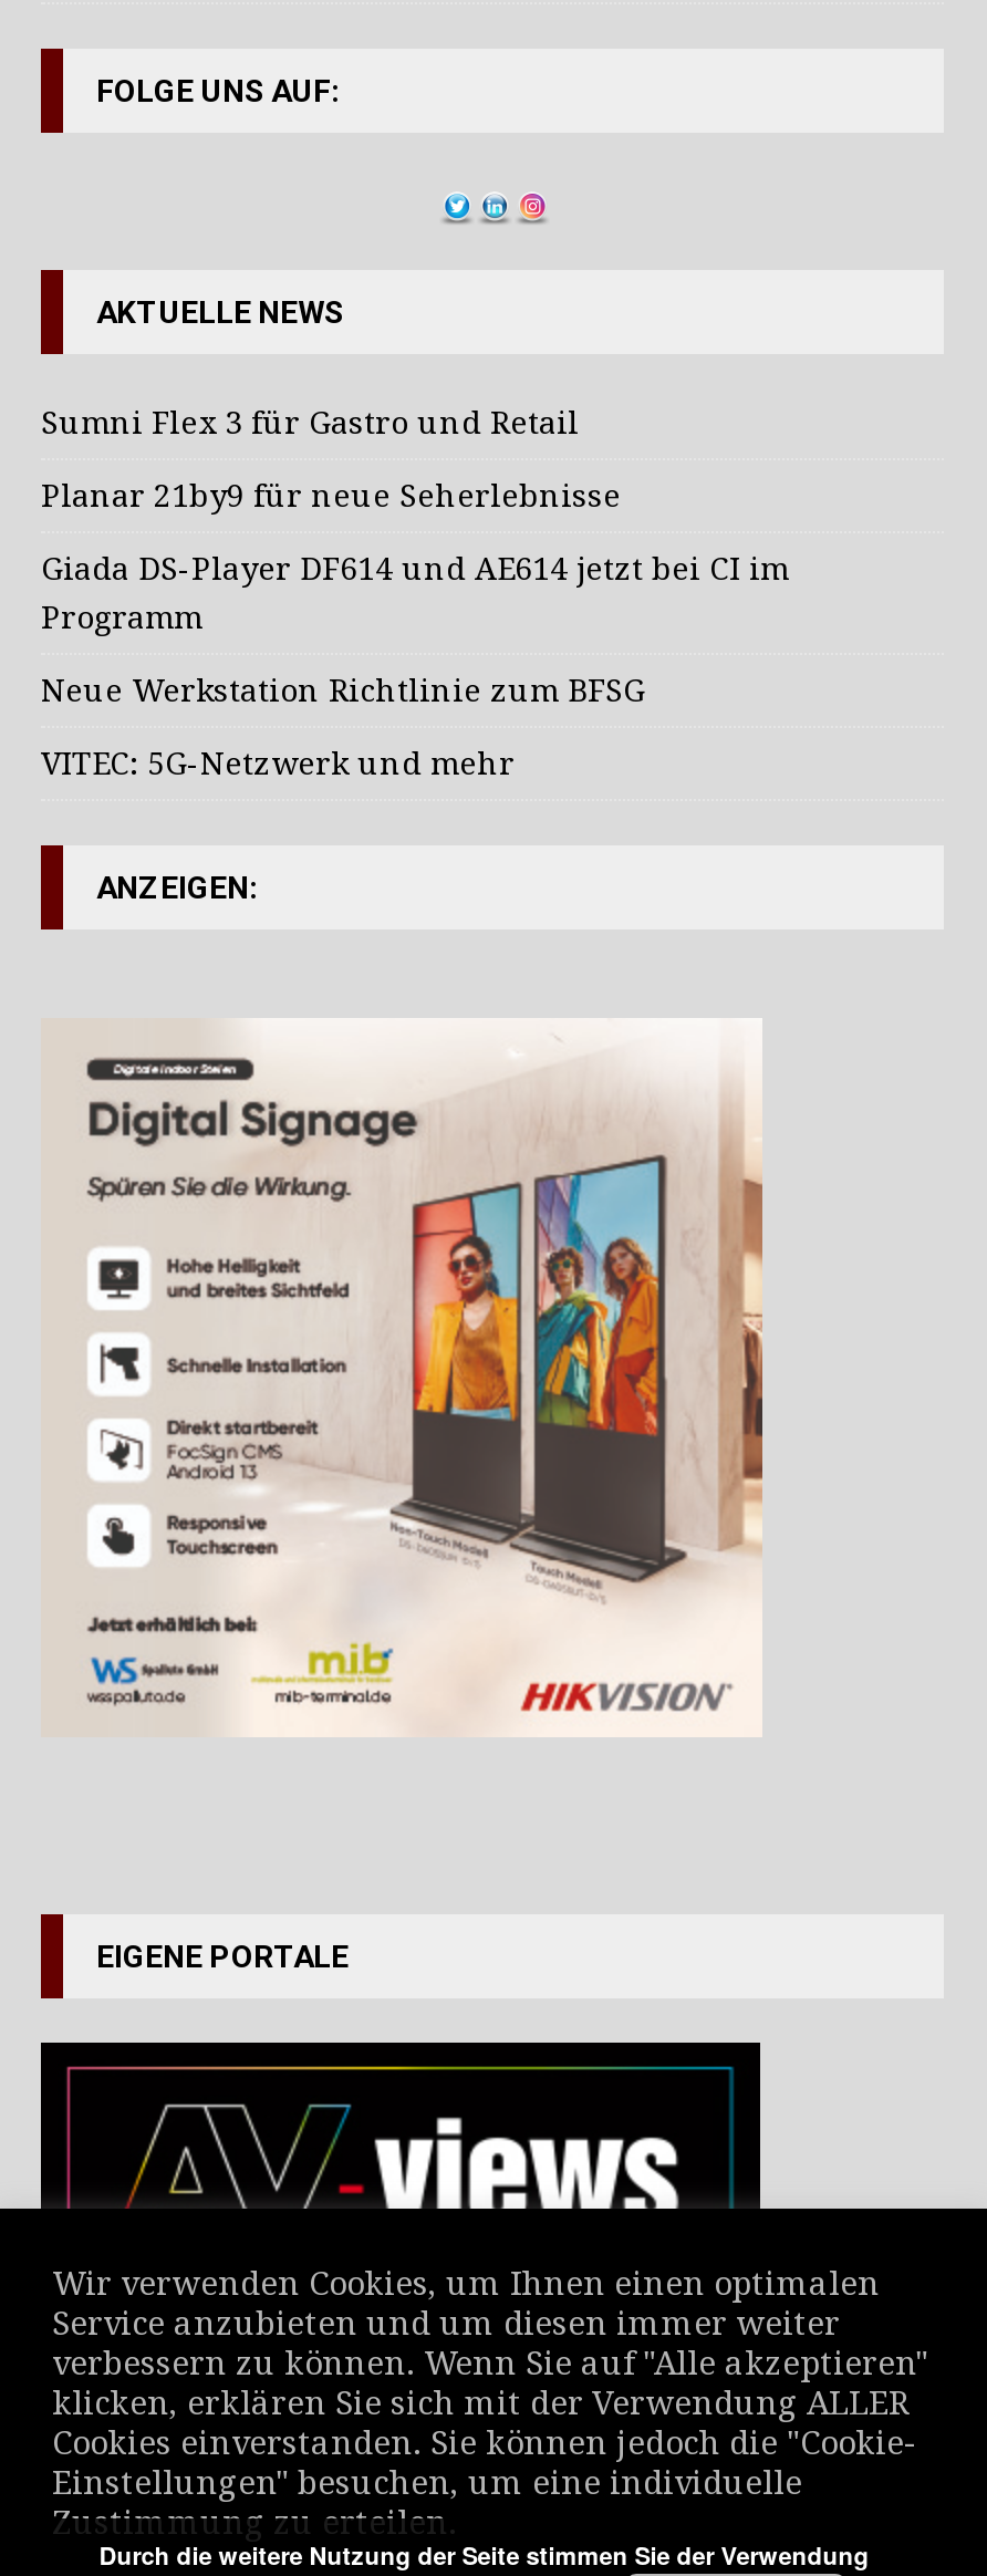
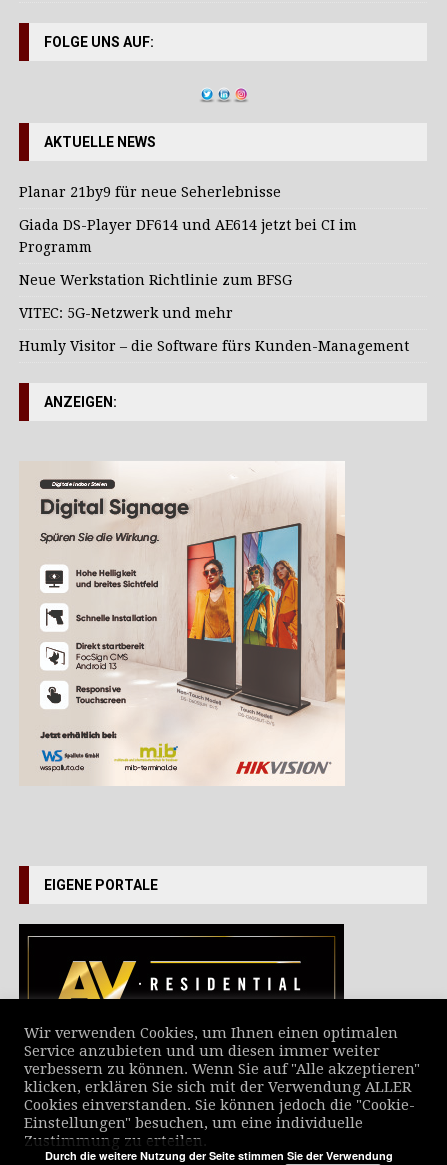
- Sumni Flex 3 für Gastro und Retail

moved up: Planar 21by9 für neue Seherlebnisse | Giada DS-Player DF614 und AE614 jetzt bei CI im | Programm | Neue Werkstation Richtlinie zum BFSG | VITEC: 5G-Netzwerk und mehr

+ Humly Visitor – die Software fürs Kunden-Management

- [image]
+ [image]
